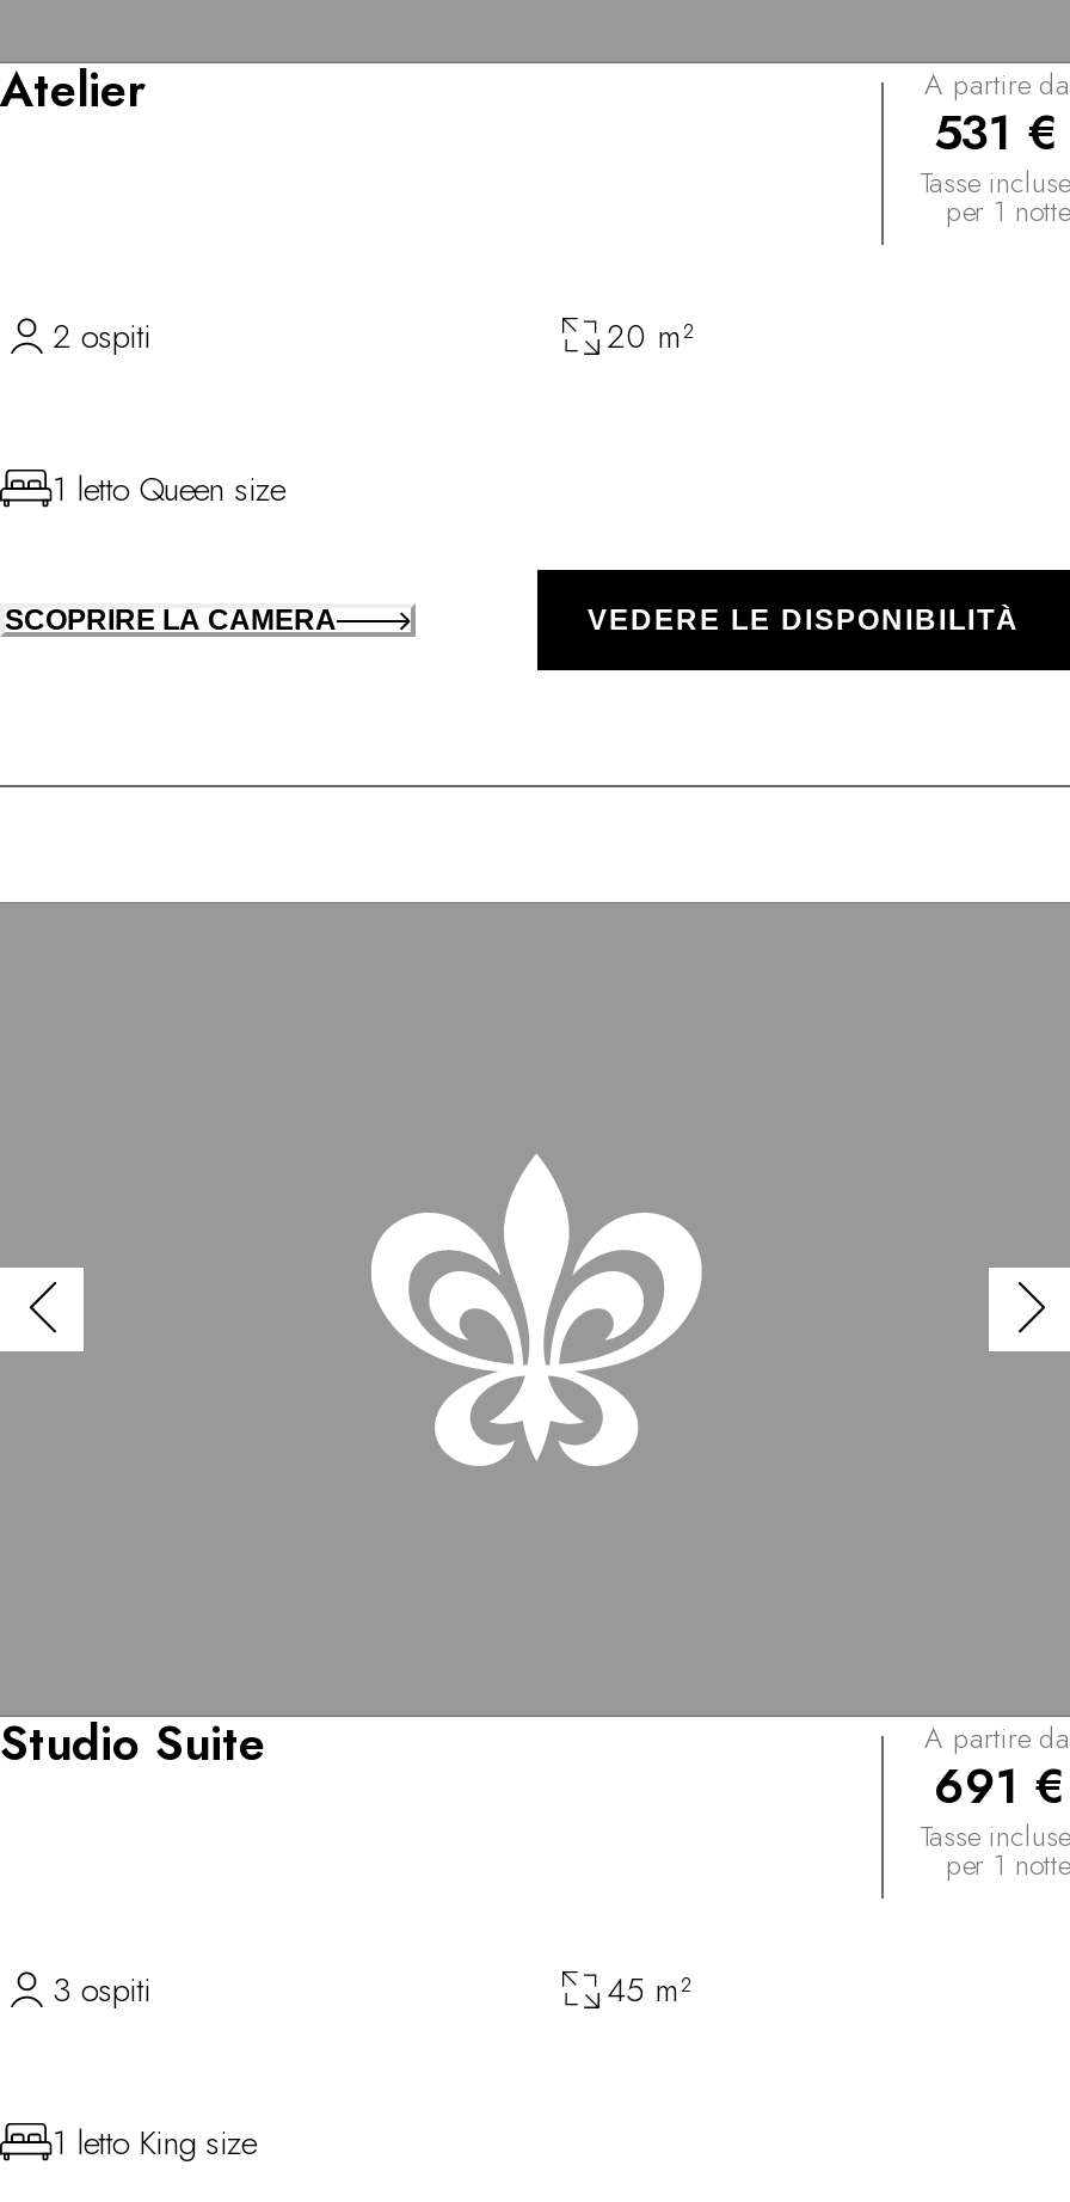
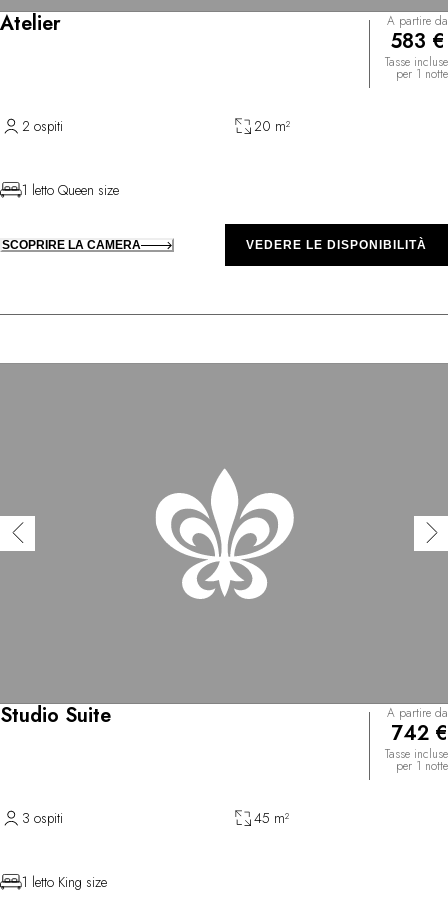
- 531 €
+ 583 €

- 691 €
+ 742 €
